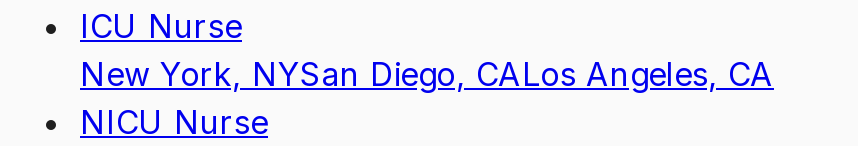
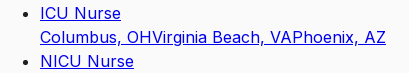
- New York, NYSan Diego, CA Los Angeles, CA
+ Columbus, OHVirginia Beach, VA Phoenix, AZ
